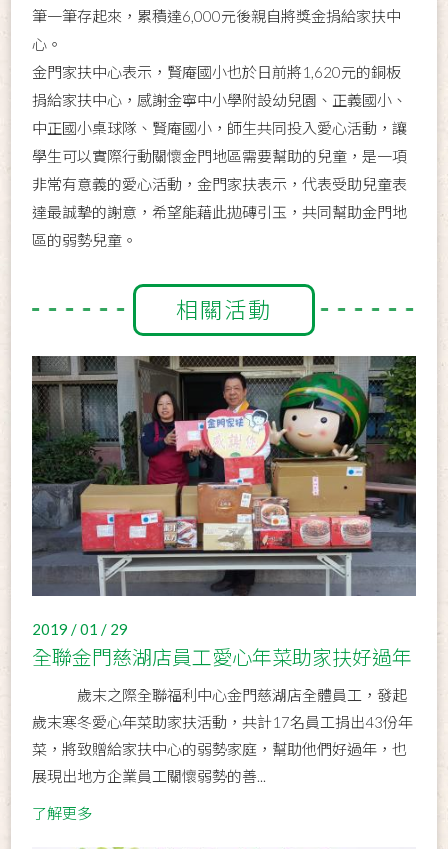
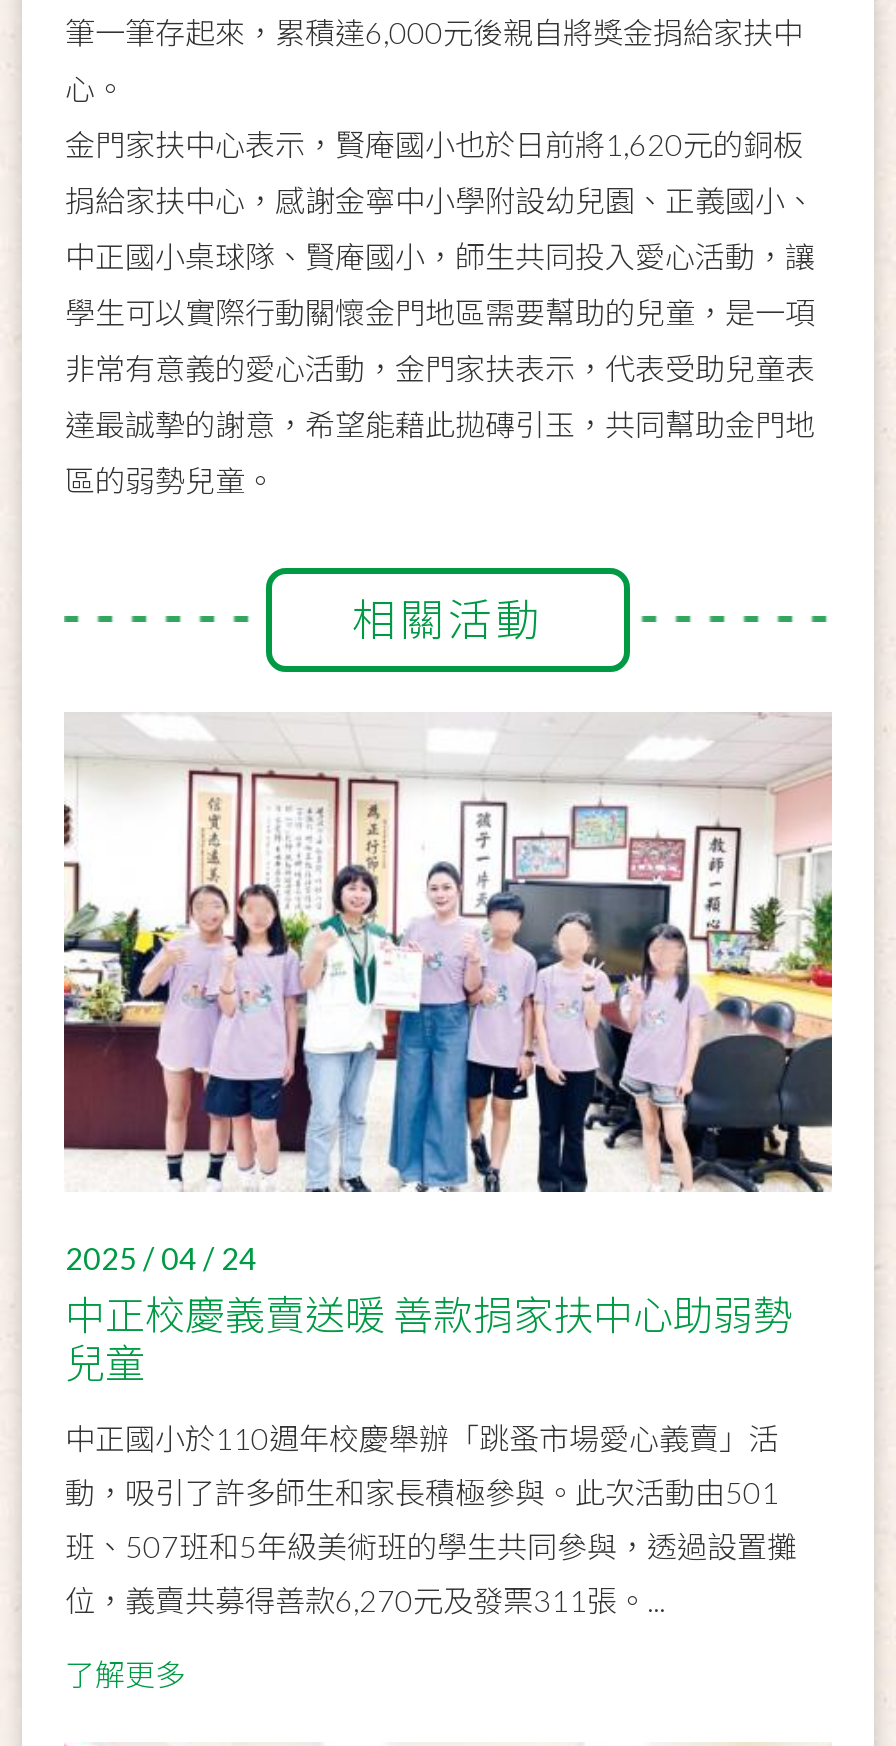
- [image]
- 2019 / 01 / 29
- 全聯金門慈湖店員工愛心年菜助家扶好過年
+ [image]
+ 2025 / 04 / 24
+ 中正校慶義賣送暖 善款捐家扶中心助弱勢
+ 兒童

- 歲末之際全聯福利中心金門慈湖店全體員工，發起
+ 中正國小於110週年校慶舉辦「跳蚤市場愛心義賣」活

- 歲末寒冬愛心年菜助家扶活動，共計17名員工捐出43份年
+ 動，吸引了許多師生和家長積極參與。此次活動由501

- 菜，將致贈給家扶中心的弱勢家庭，幫助他們好過年，也
+ 班、507班和5年級美術班的學生共同參與，透過設置攤

- 展現出地方企業員工關懷弱勢的善...
+ 位，義賣共募得善款6,270元及發票311張。...
